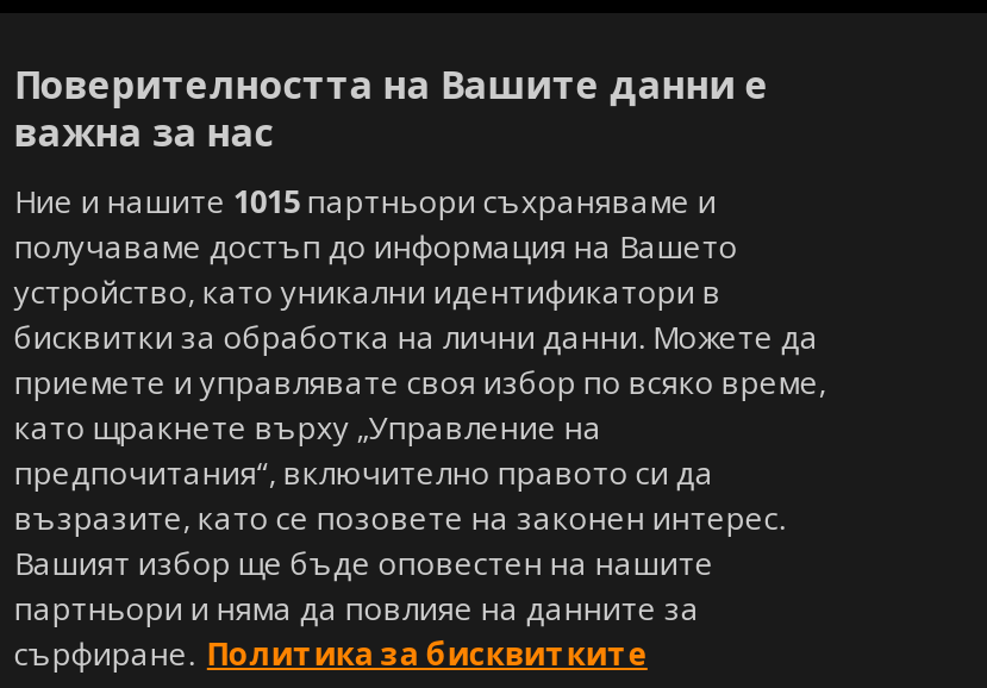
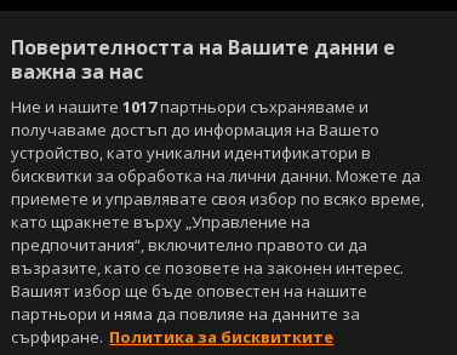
- Ние и нашите 1015 партньори съхраняваме и
+ Ние и нашите 1017 партньори съхраняваме и
